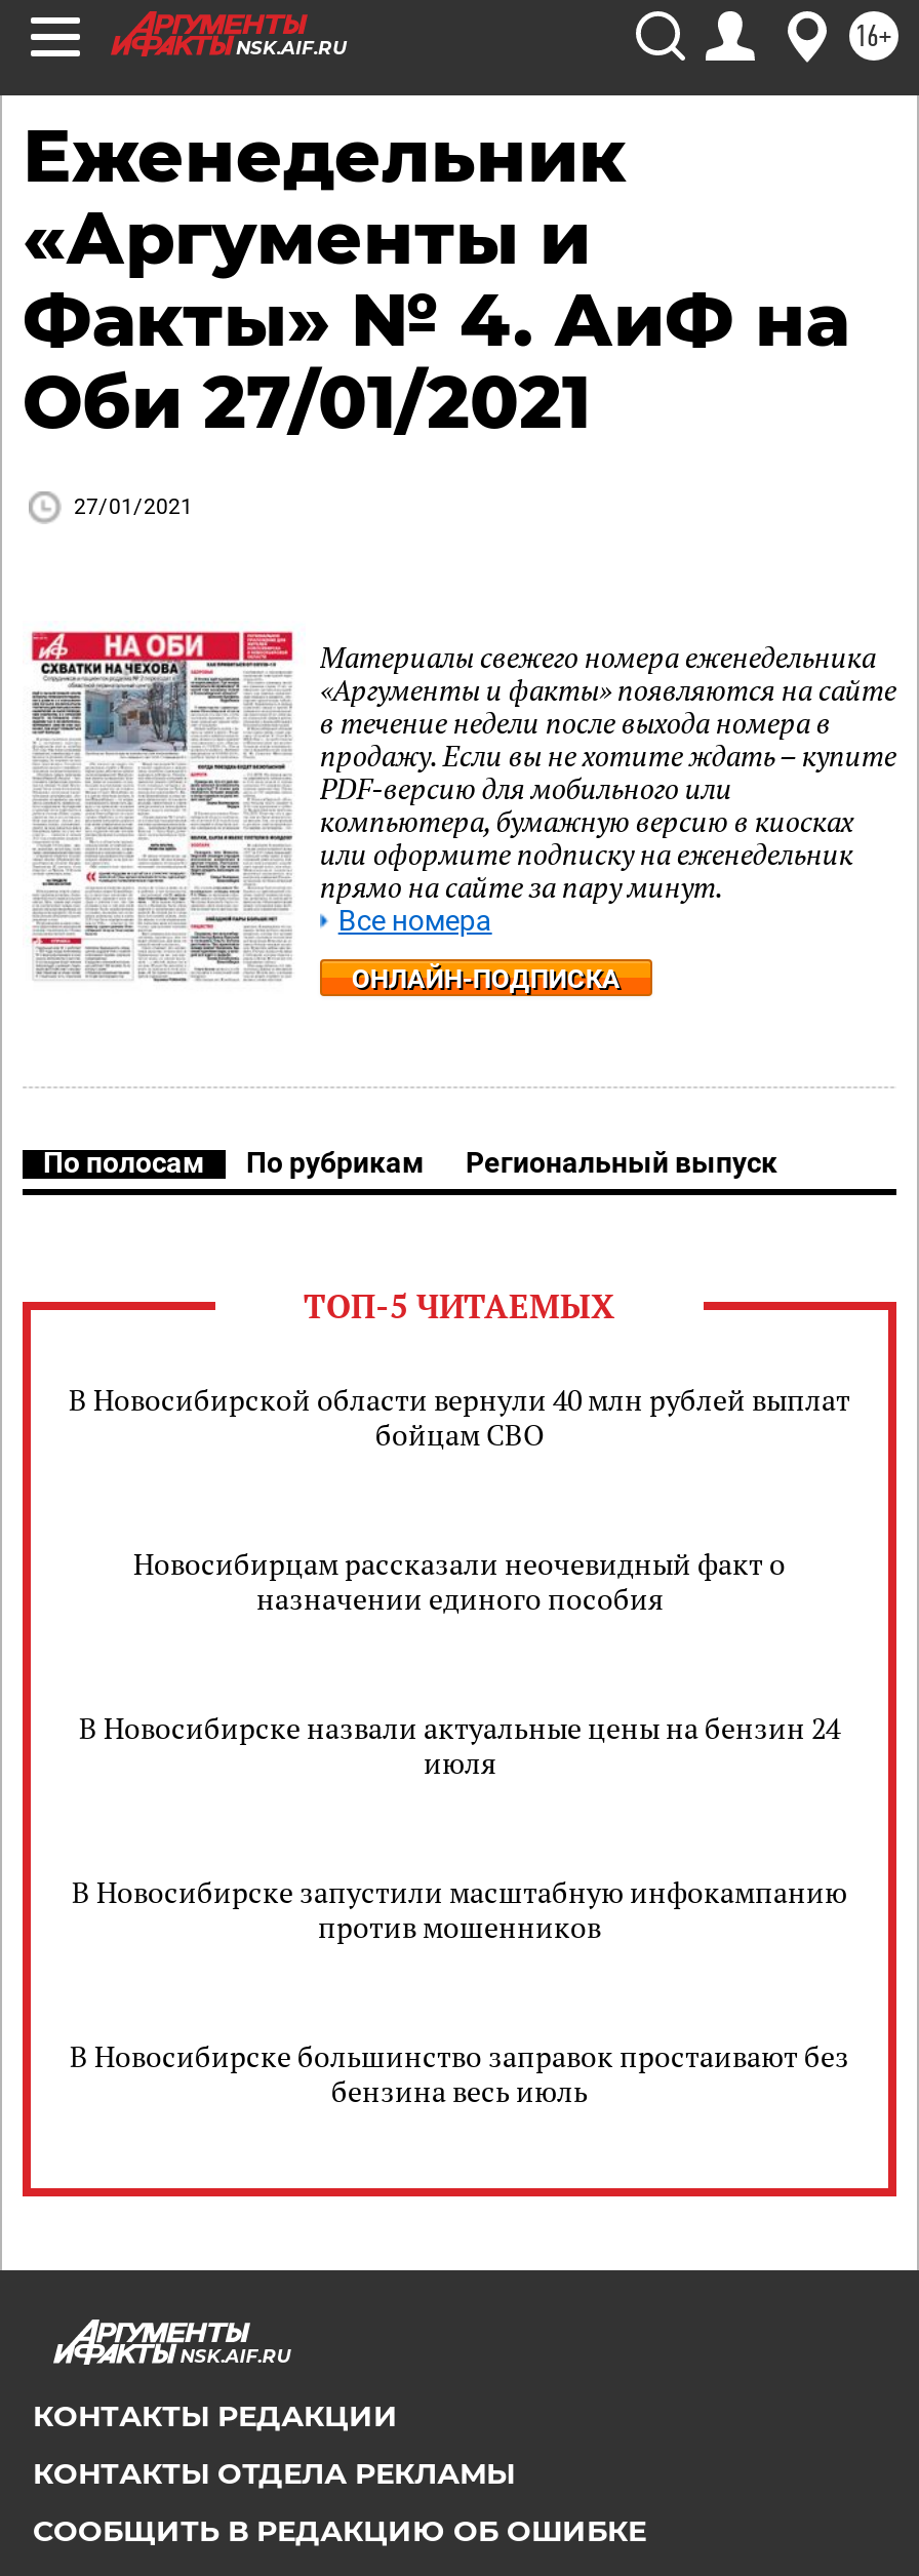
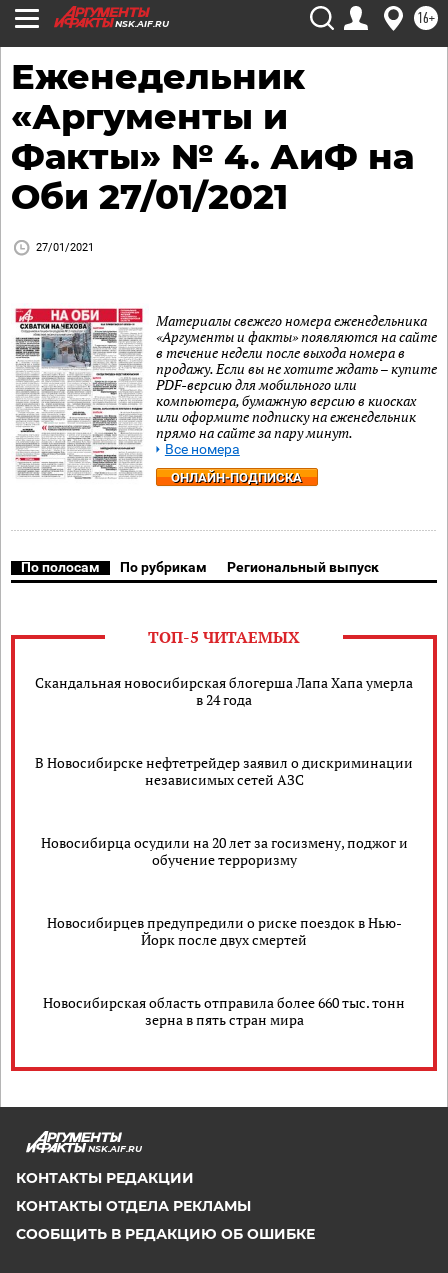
- В Новосибирской области вернули 40 млн рублей выплат
- бойцам СВО
+ Скандальная новосибирская блогерша Лапа Хапа умерла
+ в 24 года

- Новосибирцам рассказали неочевидный факт о
- назначении единого пособия
+ В Новосибирске нефтетрейдер заявил о дискриминации
+ независимых сетей АЗС

- В Новосибирске назвали актуальные цены на бензин 24
- июля
+ Новосибирца осудили на 20 лет за госизмену, поджог и
+ обучение терроризму

- В Новосибирске запустили масштабную инфокампанию
- против мошенников
+ Новосибирцев предупредили о риске поездок в Нью-
+ Йорк после двух смертей

- В Новосибирске большинство заправок простаивают без
- бензина весь июль
+ Новосибирская область отправила более 660 тыс. тонн
+ зерна в пять стран мира
